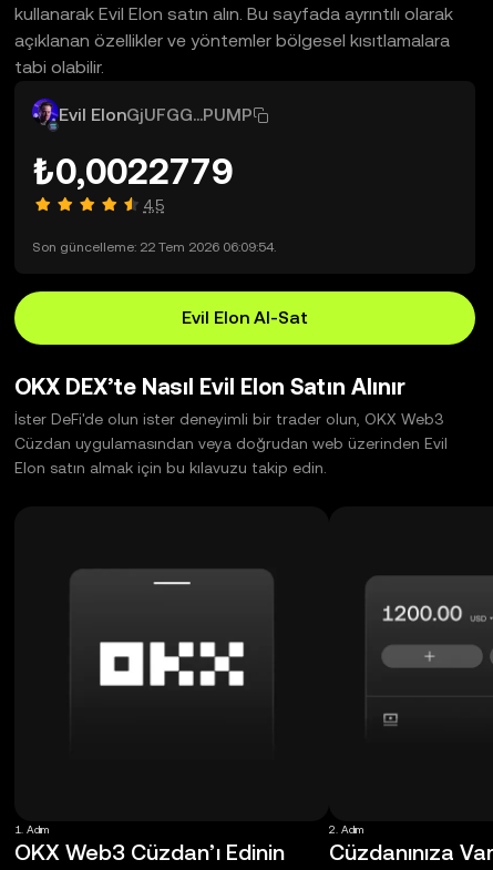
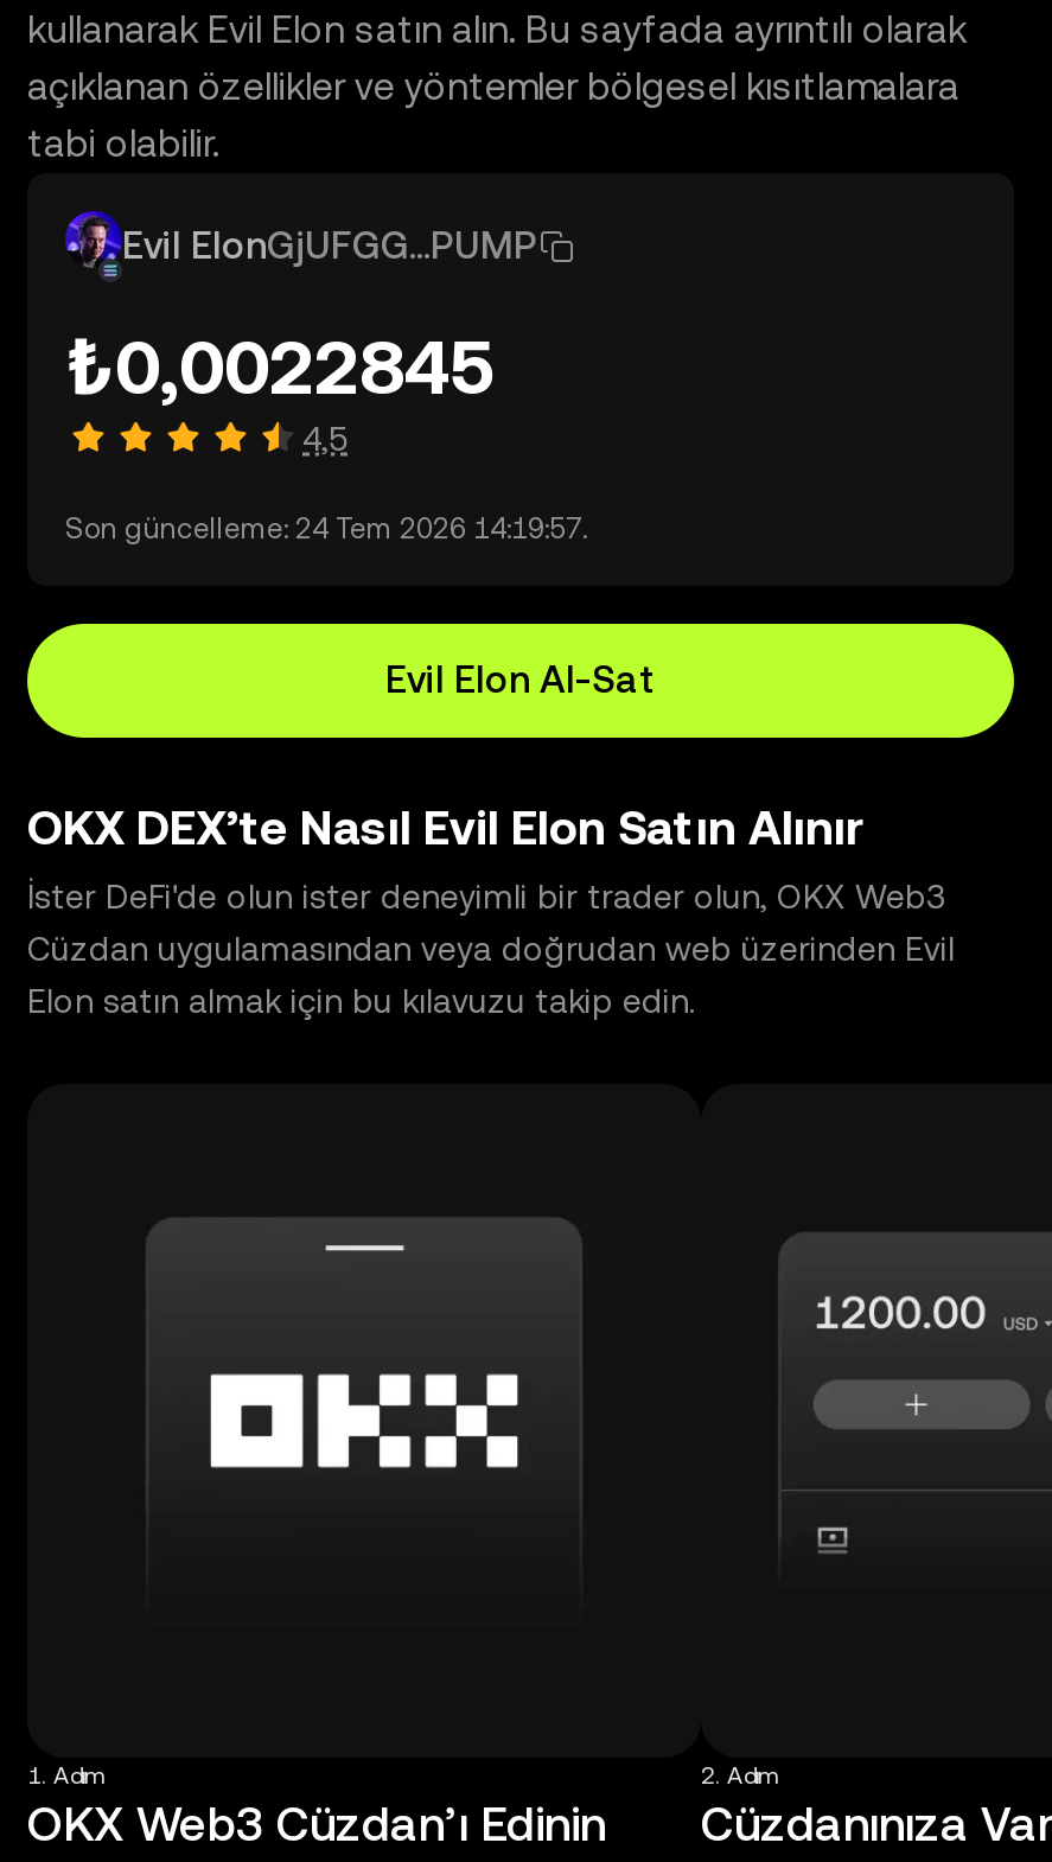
- ₺0,0022779
+ ₺0,0022845

- Son güncelleme: 22 Tem 2026 06:09:54.
+ Son güncelleme: 24 Tem 2026 14:19:57.
